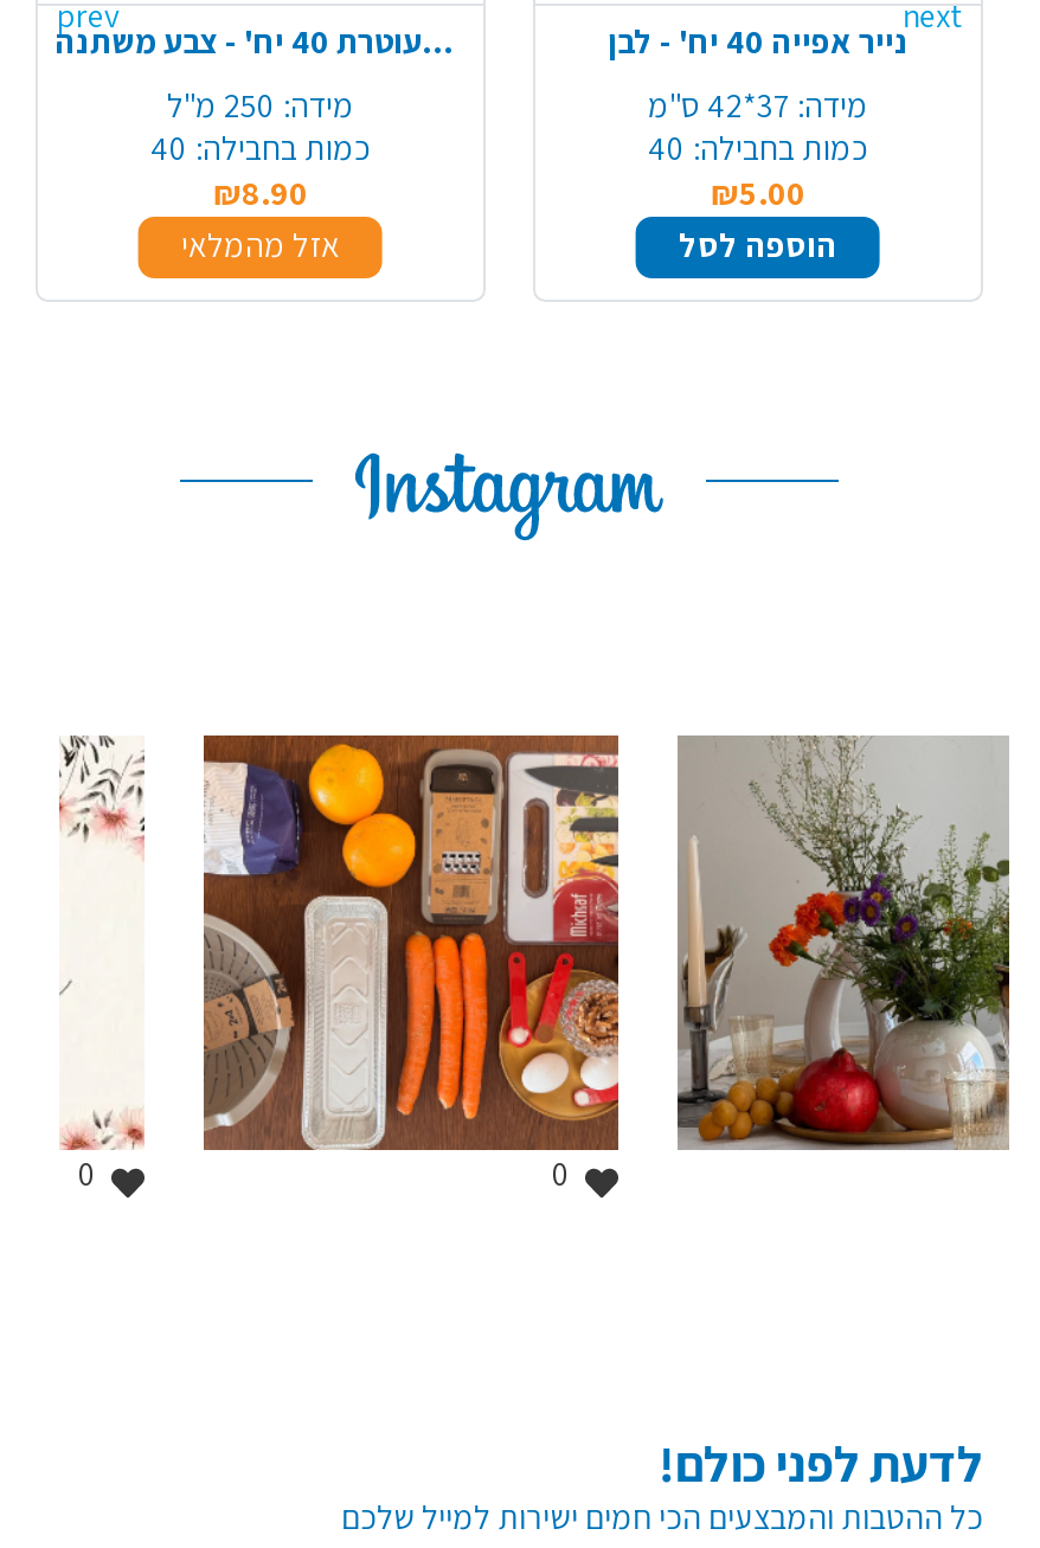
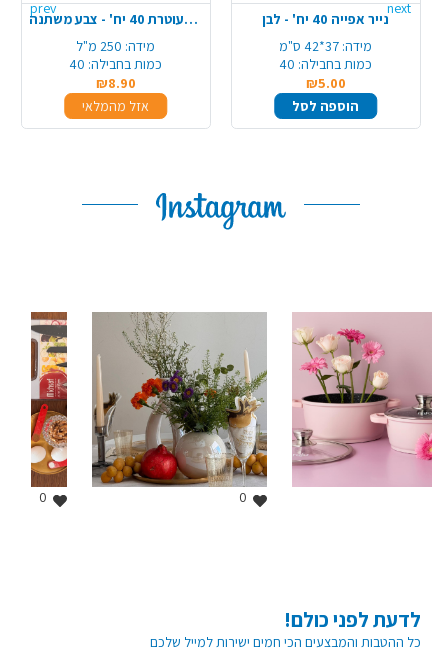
- [image]
+ [image]

- [image]
+ [image]

- [image]
+ [image]
